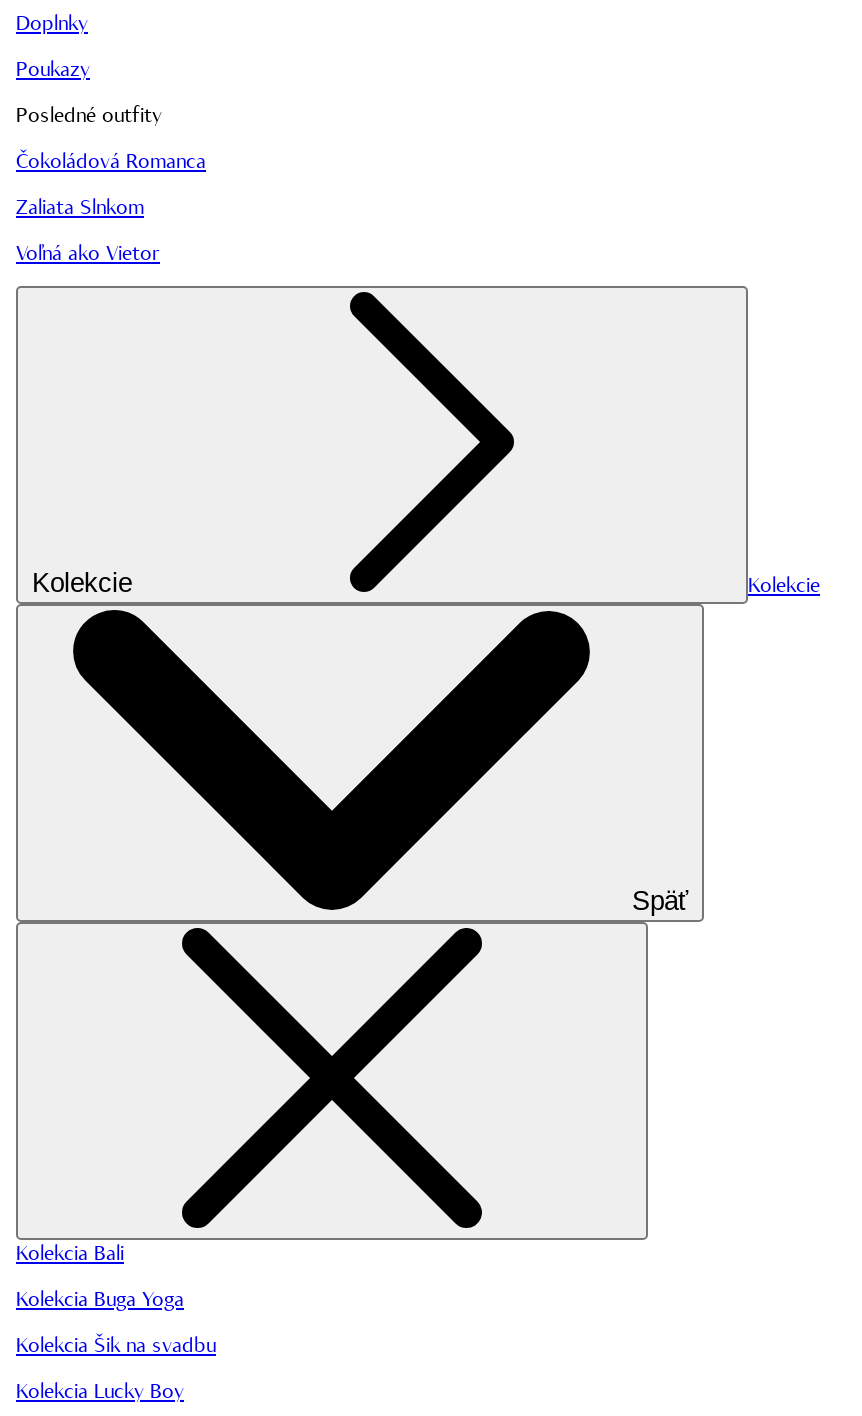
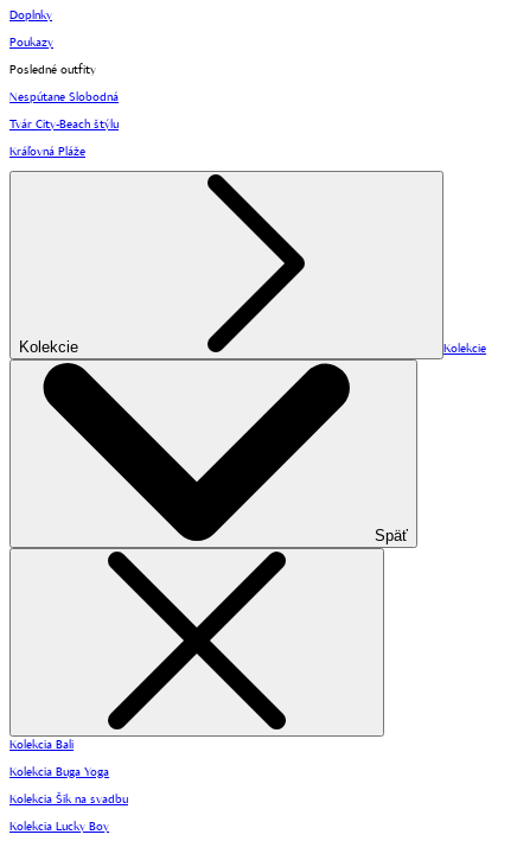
- Čokoládová Romanca
+ Nespútane Slobodná

- Zaliata Slnkom
+ Tvár City-Beach štýlu

- Voľná ako Vietor
+ Kráľovná Pláže
